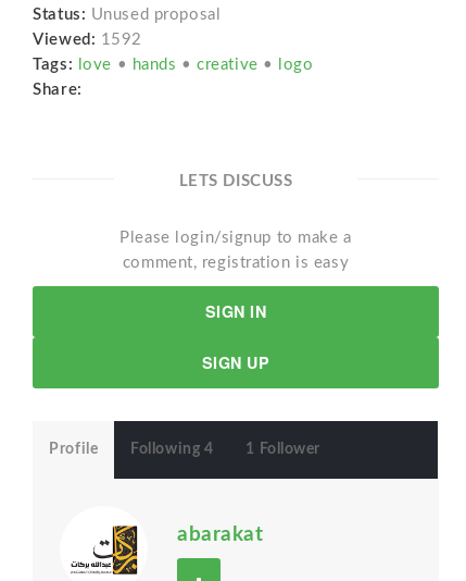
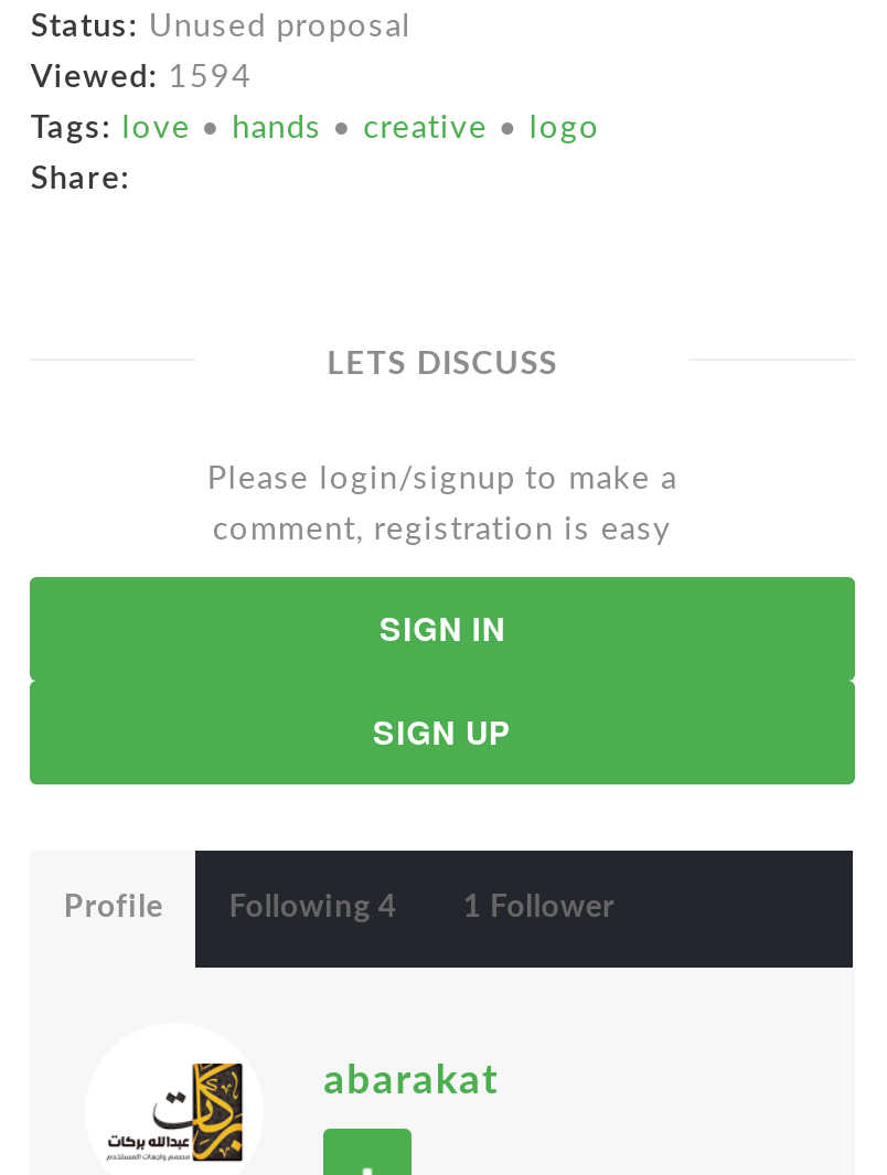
- Viewed: 1592
+ Viewed: 1594
